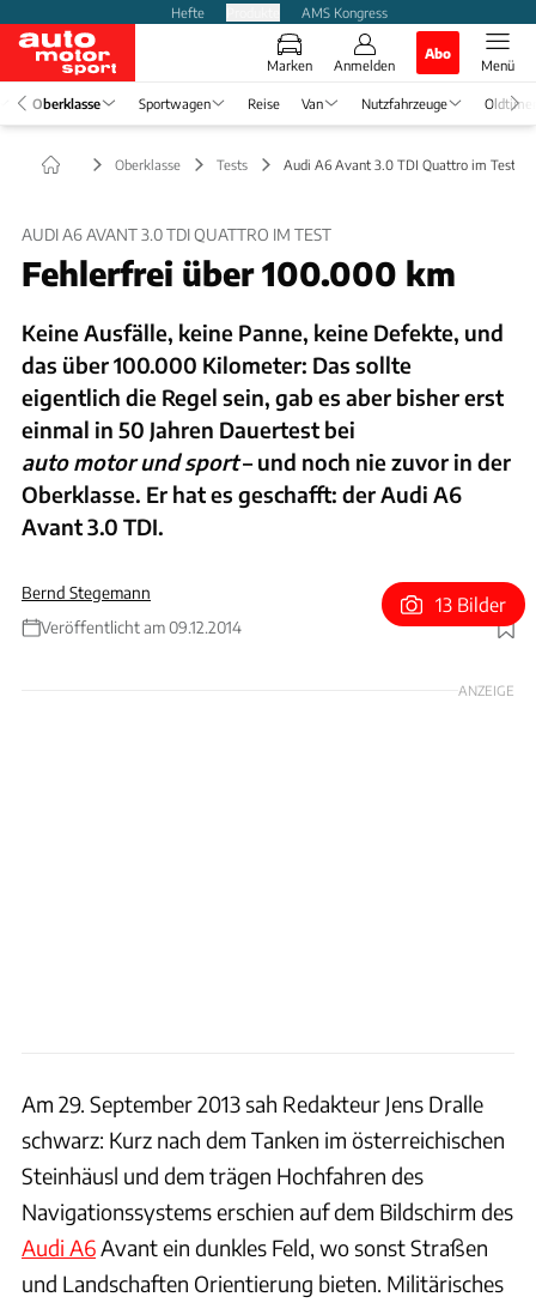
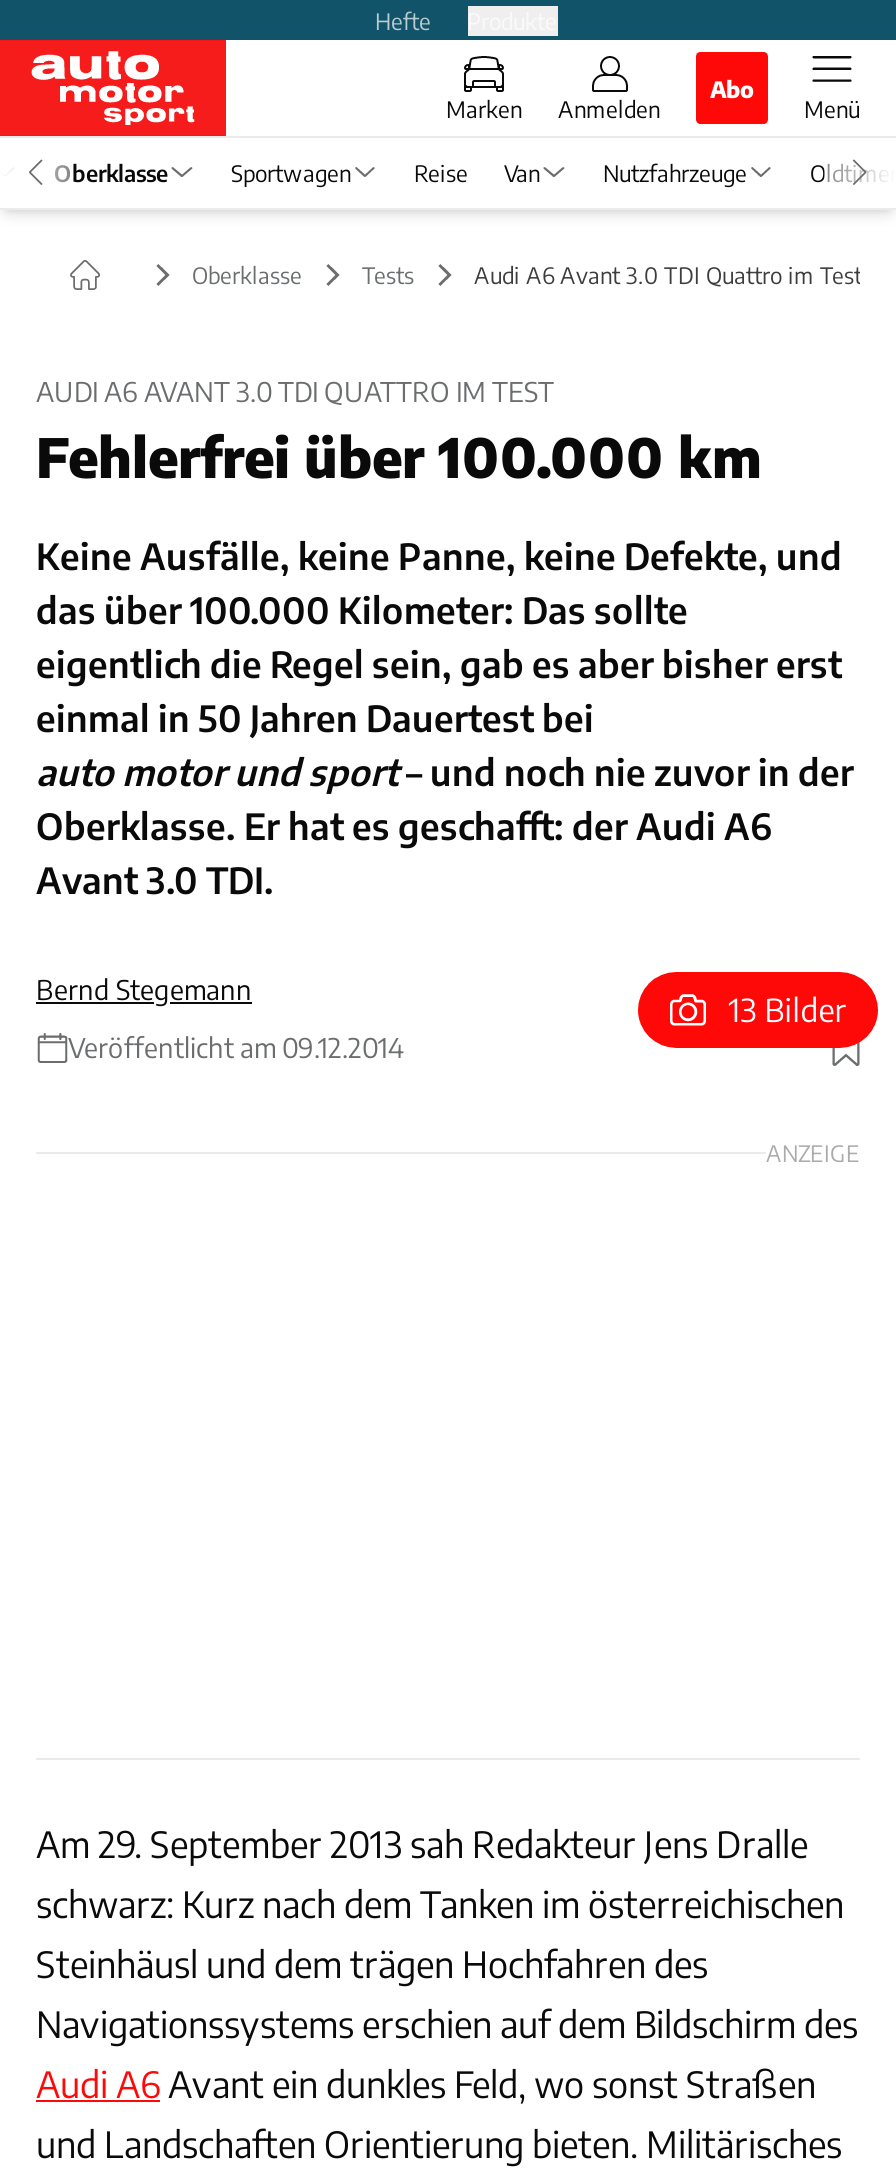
- AMS Kongress
